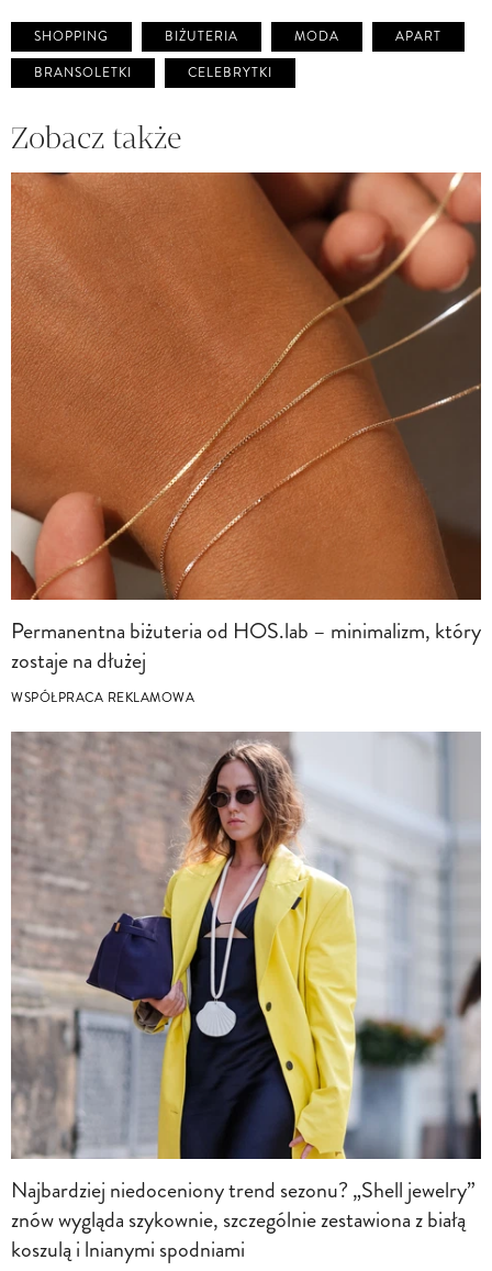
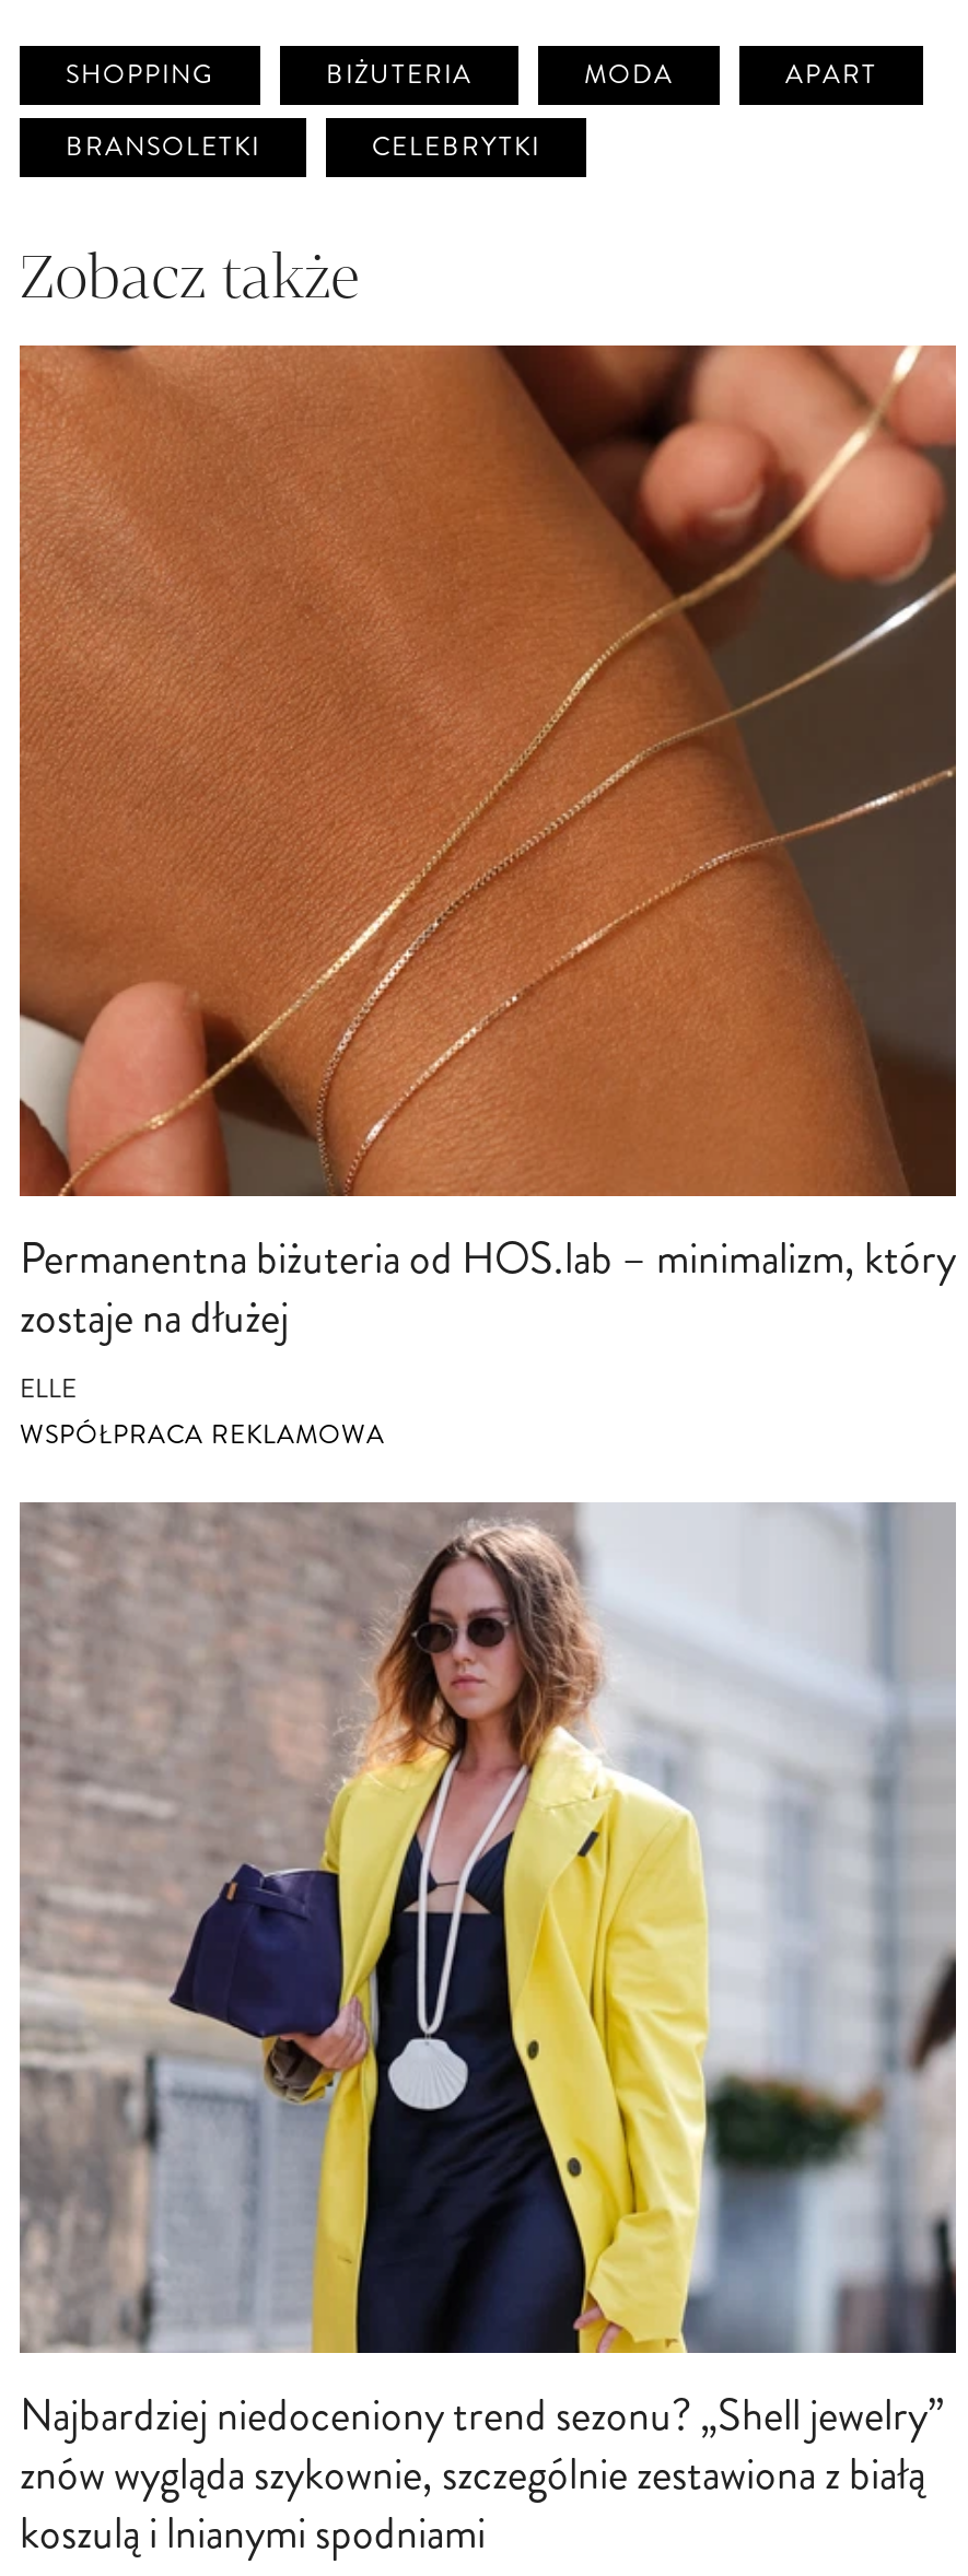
+ ELLE
